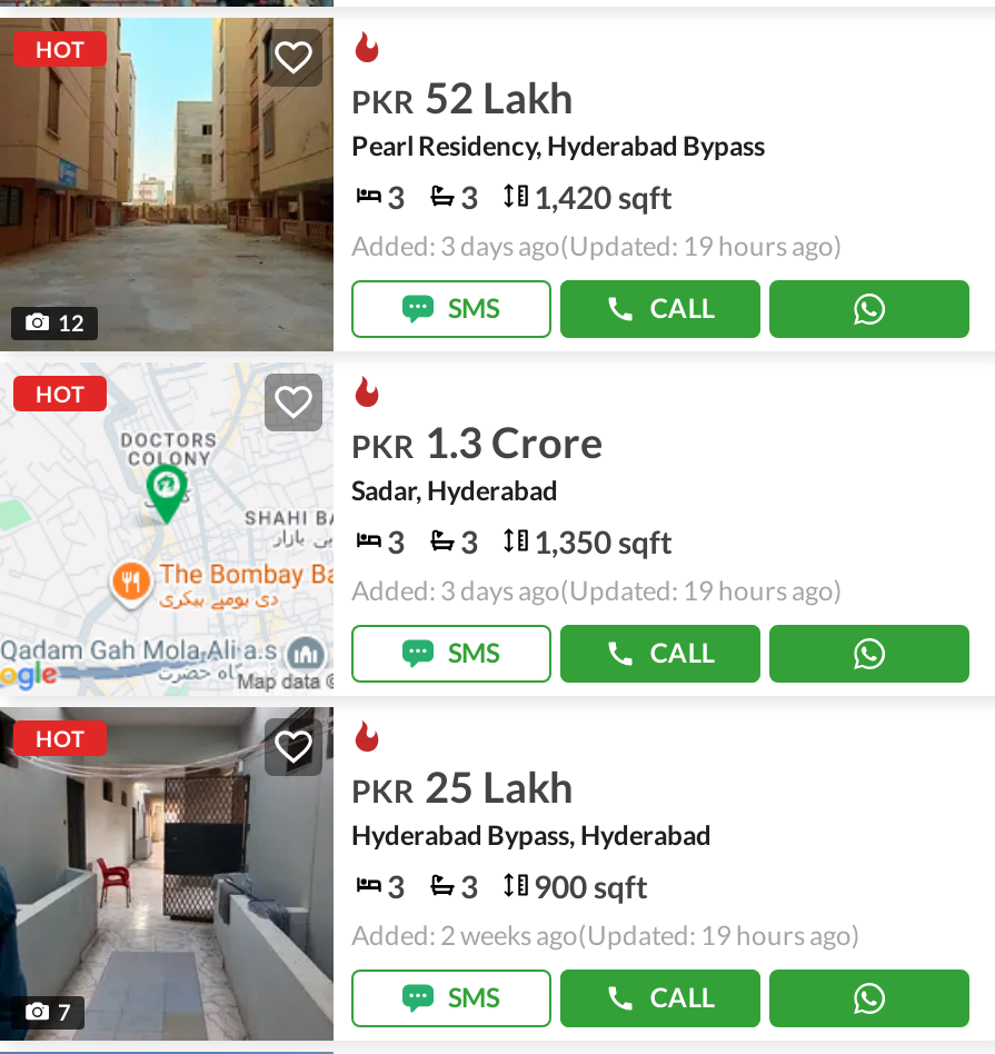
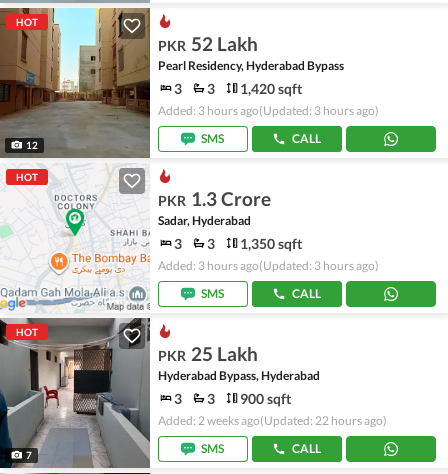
- Added: 3 days ago(Updated: 19 hours ago)
+ Added: 3 hours ago(Updated: 3 hours ago)

- Added: 3 days ago(Updated: 19 hours ago)
+ Added: 3 hours ago(Updated: 3 hours ago)

- Added: 2 weeks ago(Updated: 19 hours ago)
+ Added: 2 weeks ago(Updated: 22 hours ago)
